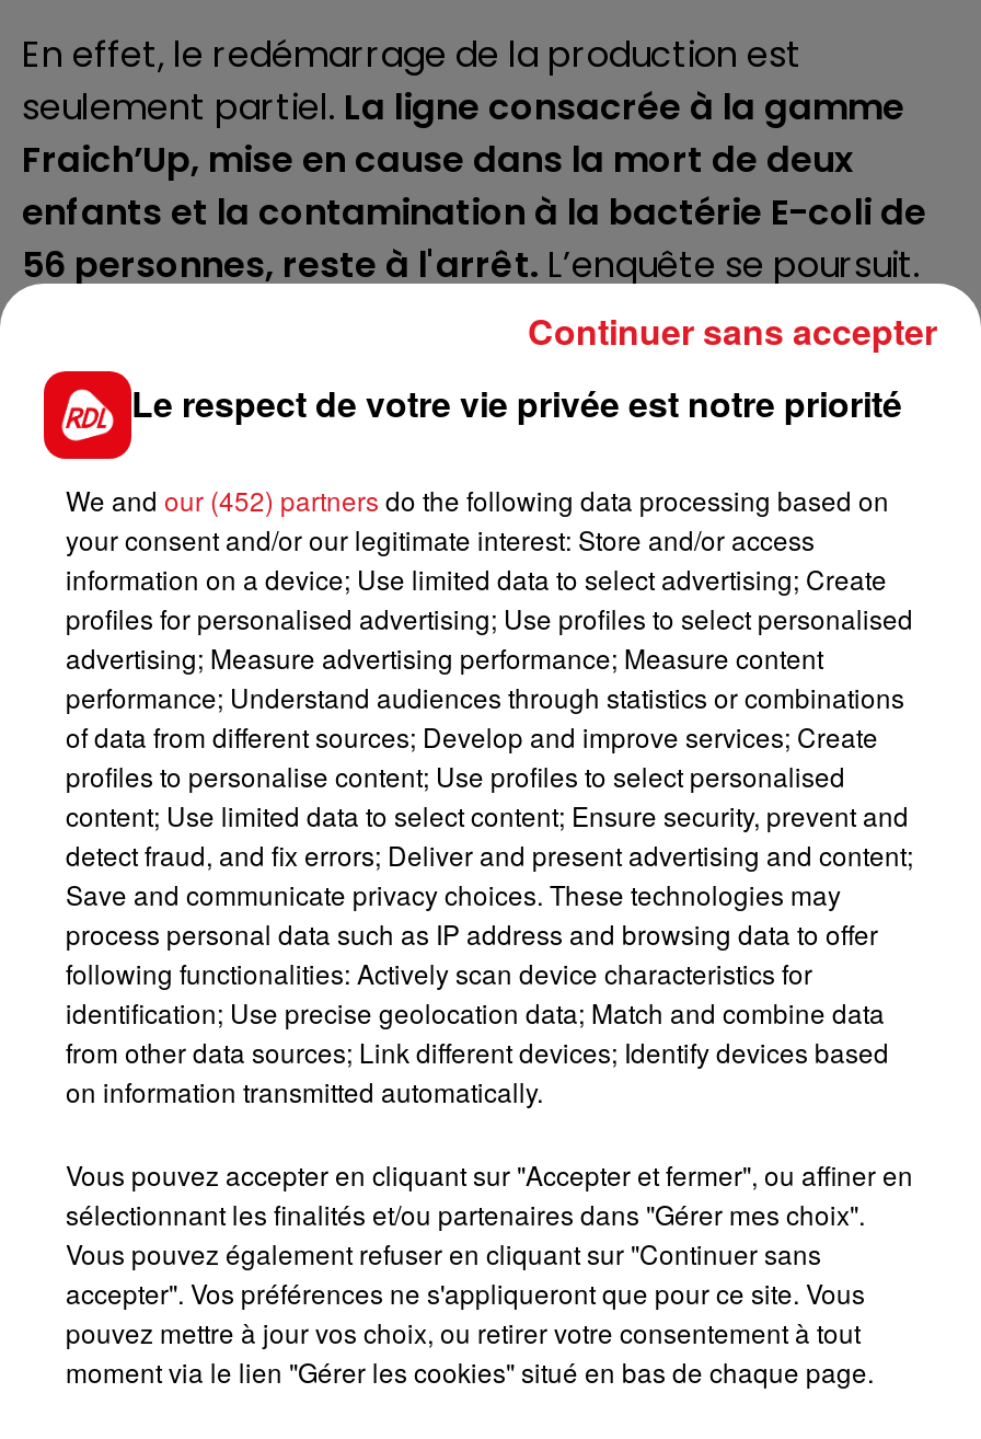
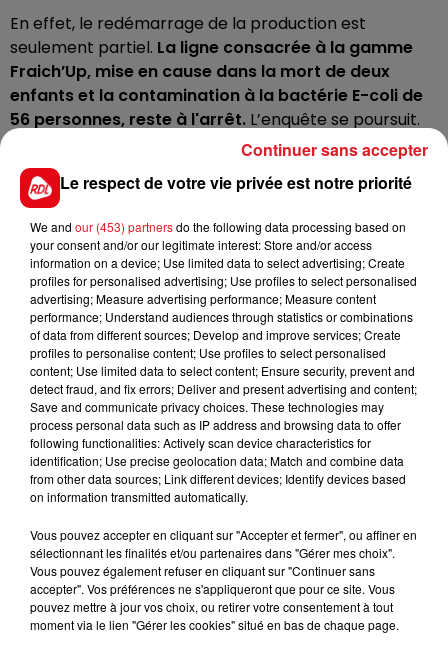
- We and our (452) partners do the following data processing based on
+ We and our (453) partners do the following data processing based on
